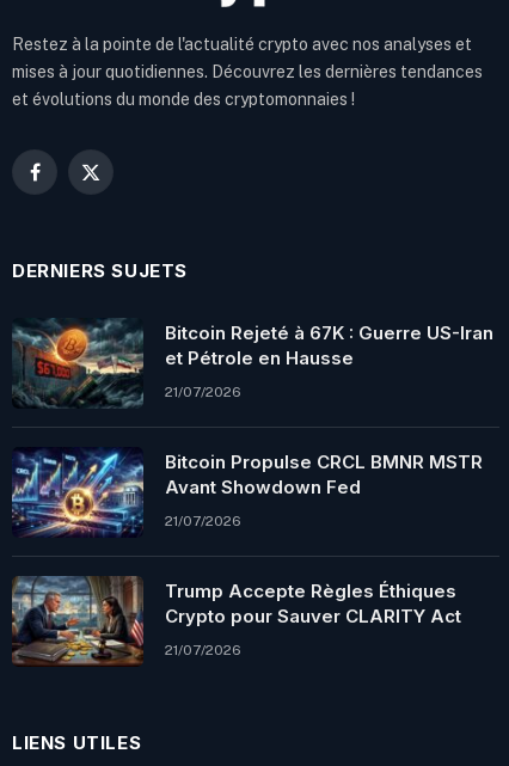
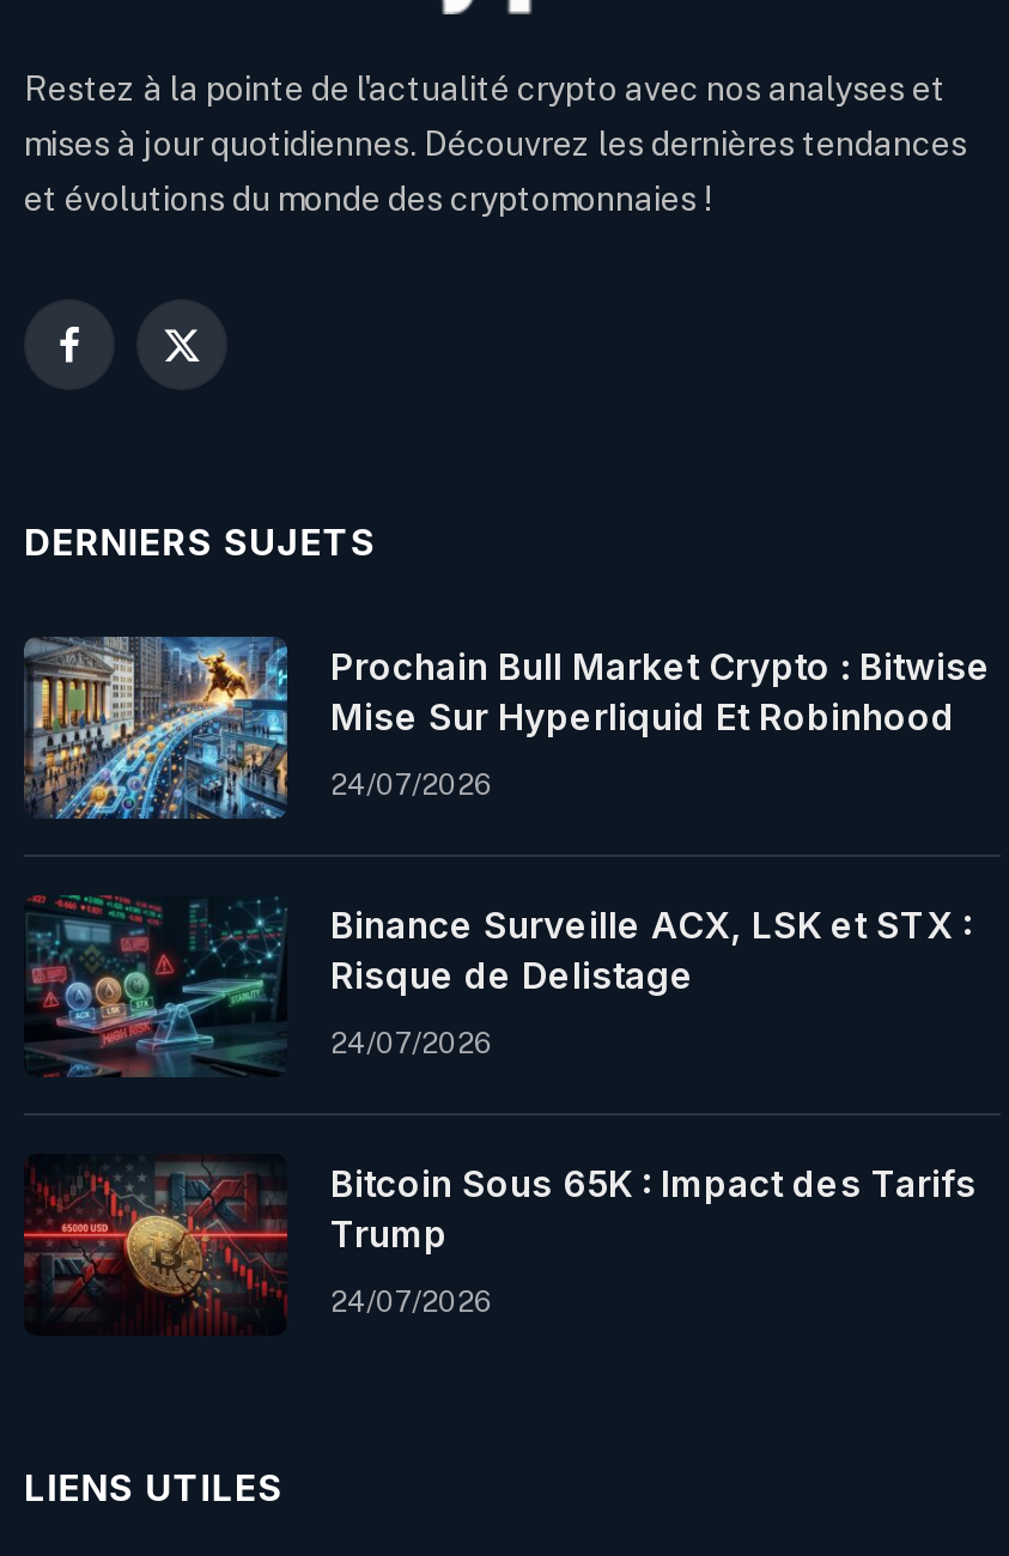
- [image]
- Bitcoin Rejeté à 67K : Guerre US-Iran
- et Pétrole en Hausse
+ [image]
+ Prochain Bull Market Crypto : Bitwise
+ Mise Sur Hyperliquid Et Robinhood

- 21/07/2026
+ 24/07/2026

- [image]
- Bitcoin Propulse CRCL BMNR MSTR
- Avant Showdown Fed
+ [image]
+ Binance Surveille ACX, LSK et STX :
+ Risque de Delistage

- 21/07/2026
+ 24/07/2026

- [image]
- Trump Accepte Règles Éthiques
- Crypto pour Sauver CLARITY Act
+ [image]
+ Bitcoin Sous 65K : Impact des Tarifs
+ Trump

- 21/07/2026
+ 24/07/2026
